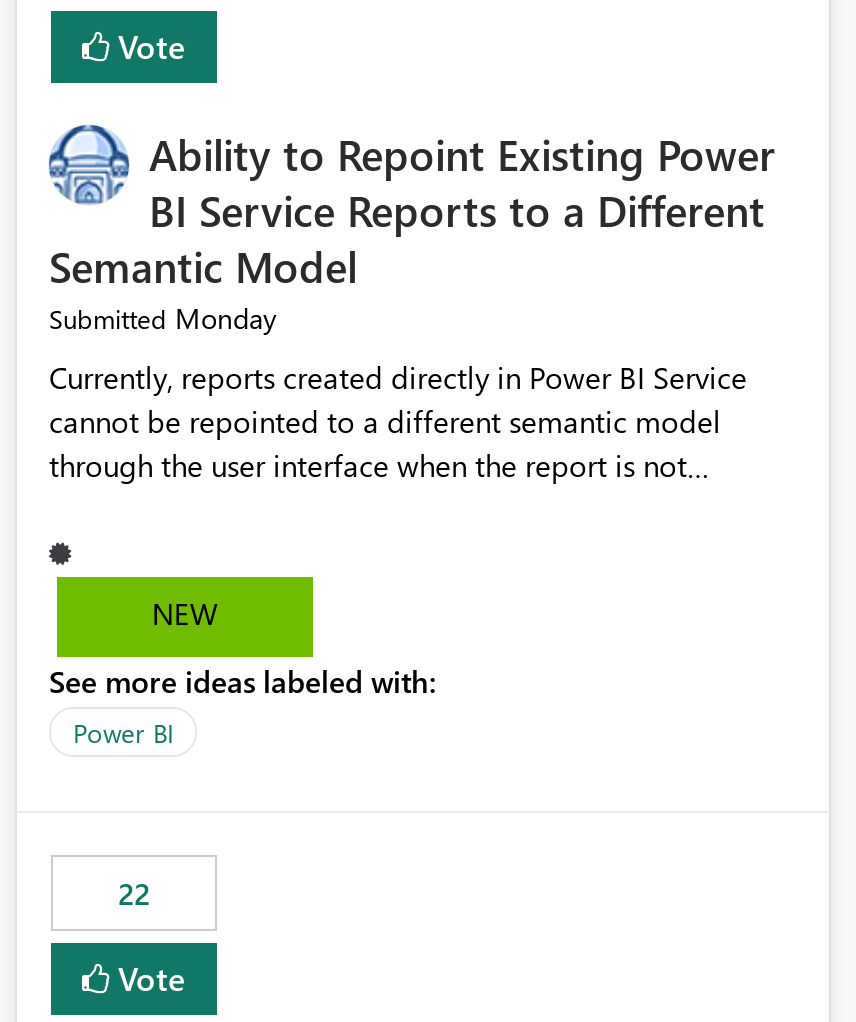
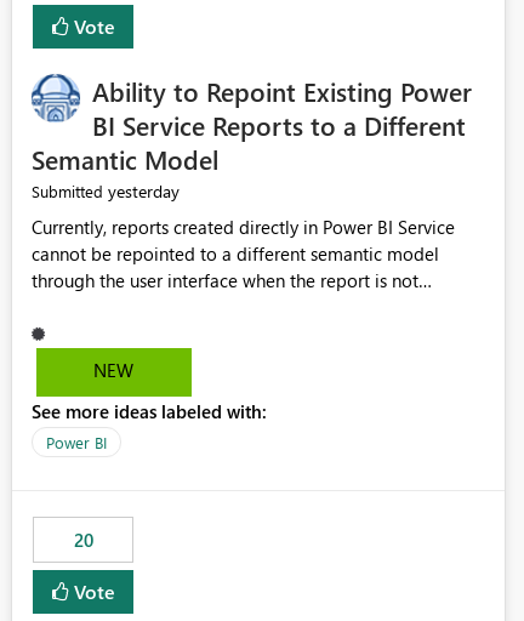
- Submitted Monday
+ Submitted yesterday

- 22
+ 20
